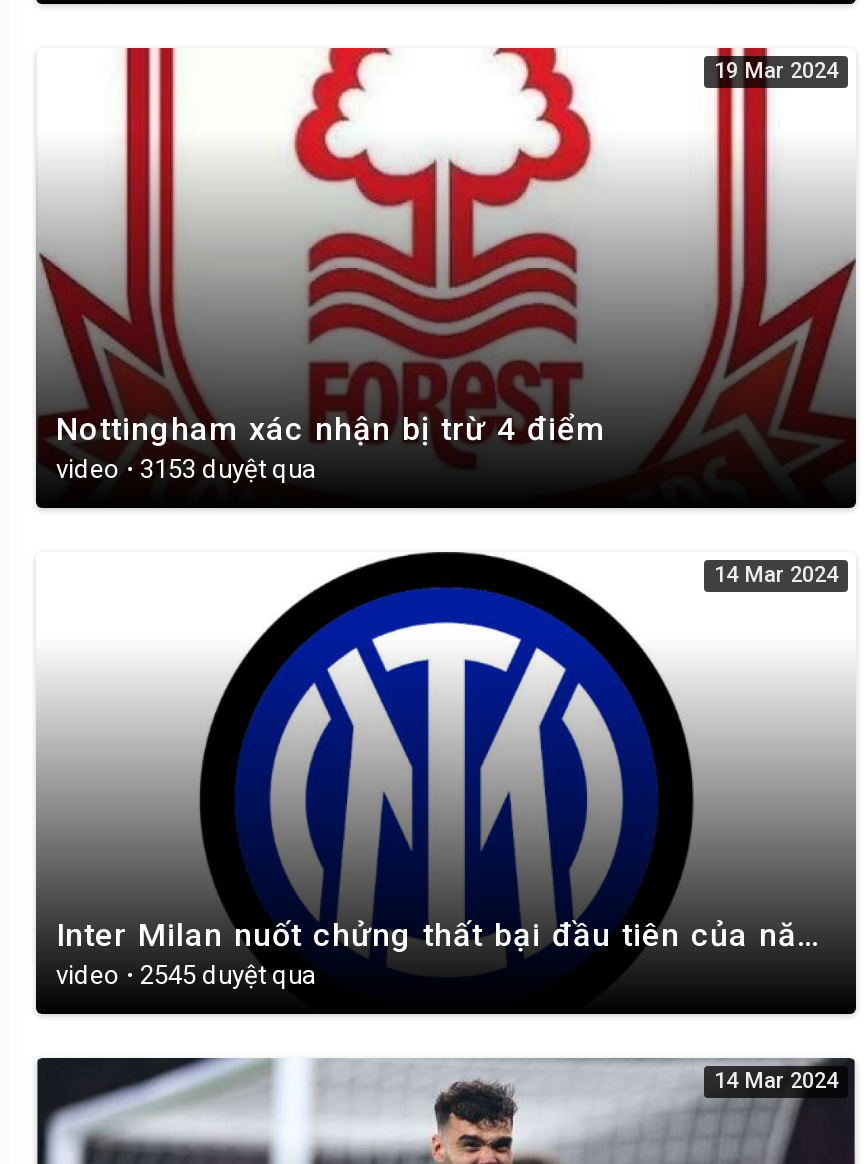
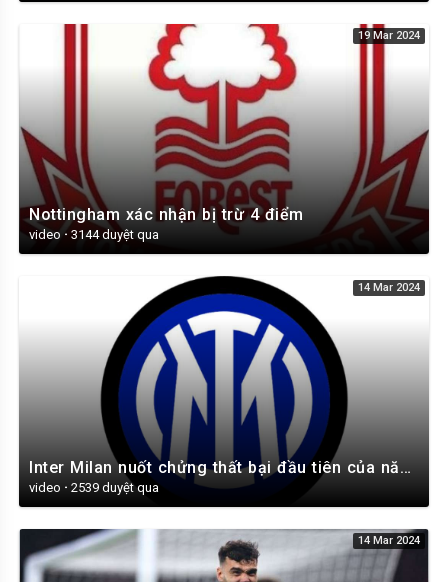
- video · 3153 duyệt qua
+ video · 3144 duyệt qua

- video · 2545 duyệt qua
+ video · 2539 duyệt qua
